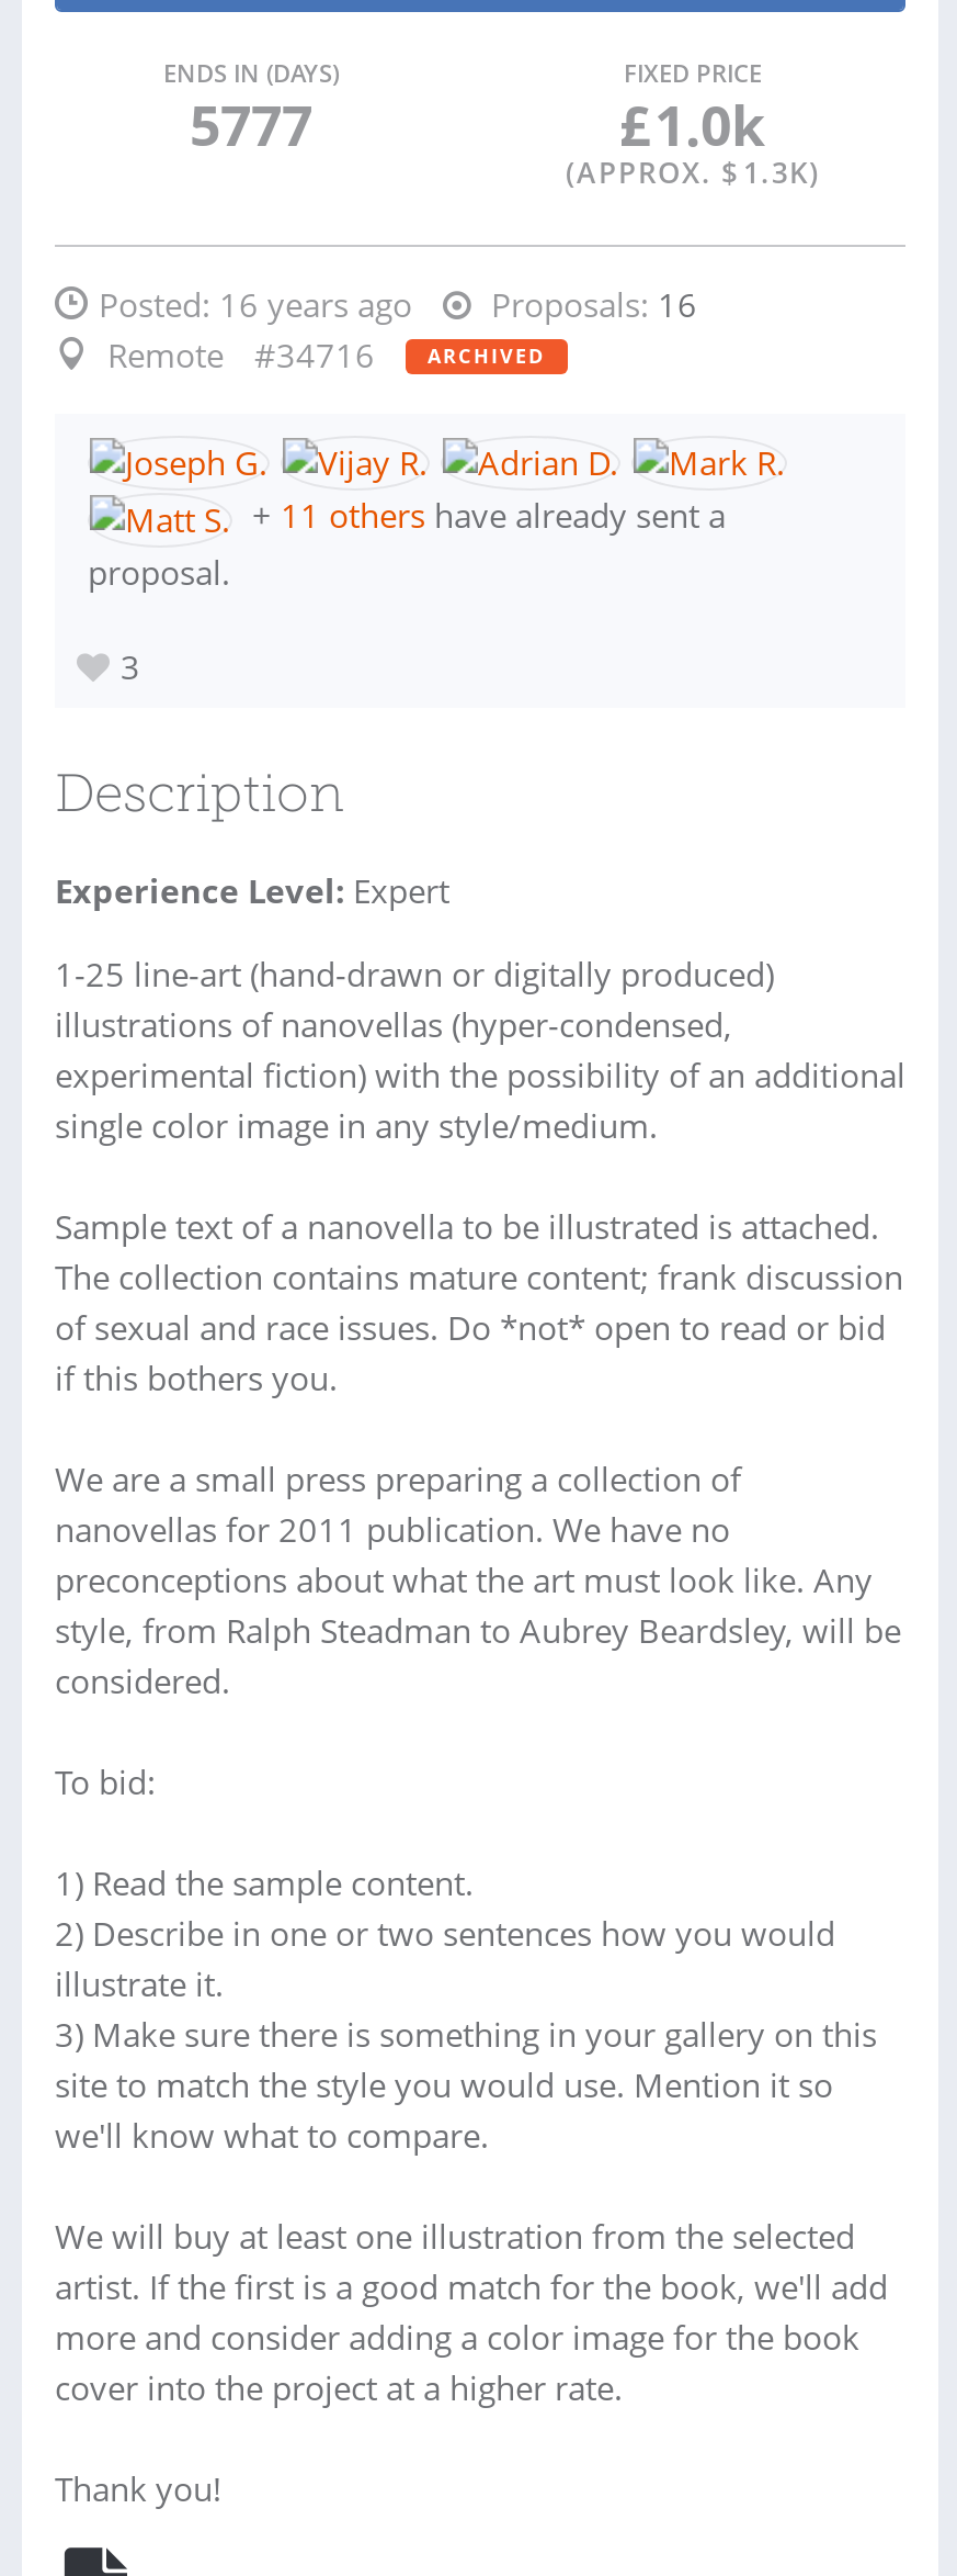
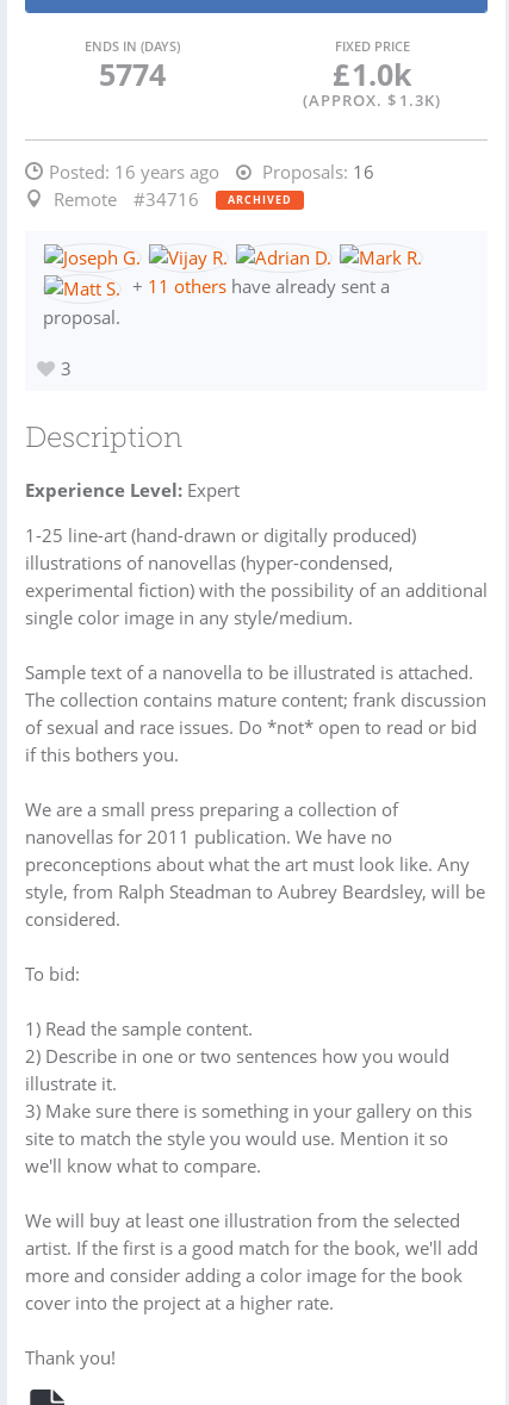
- 5777
+ 5774
